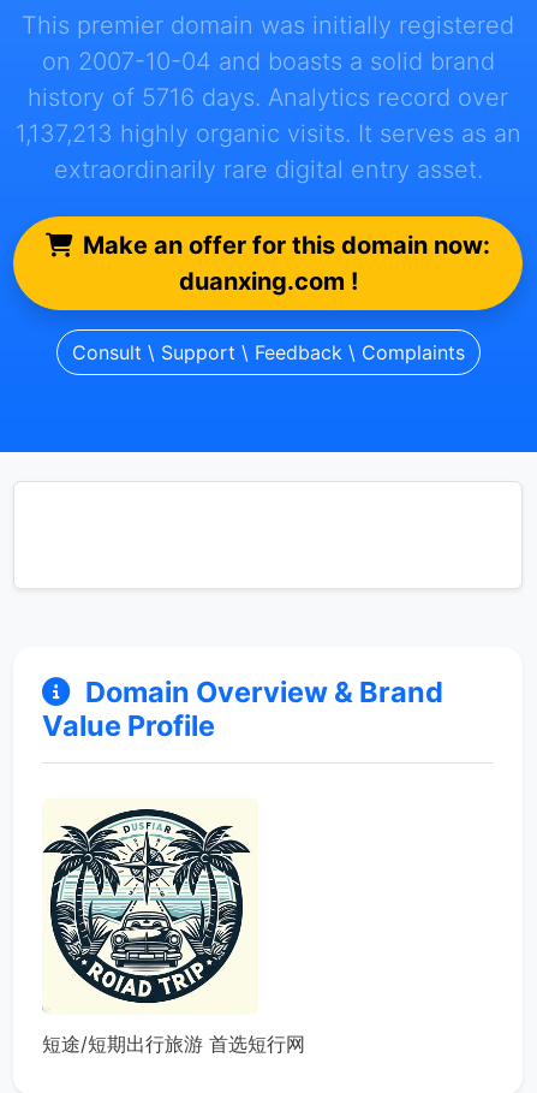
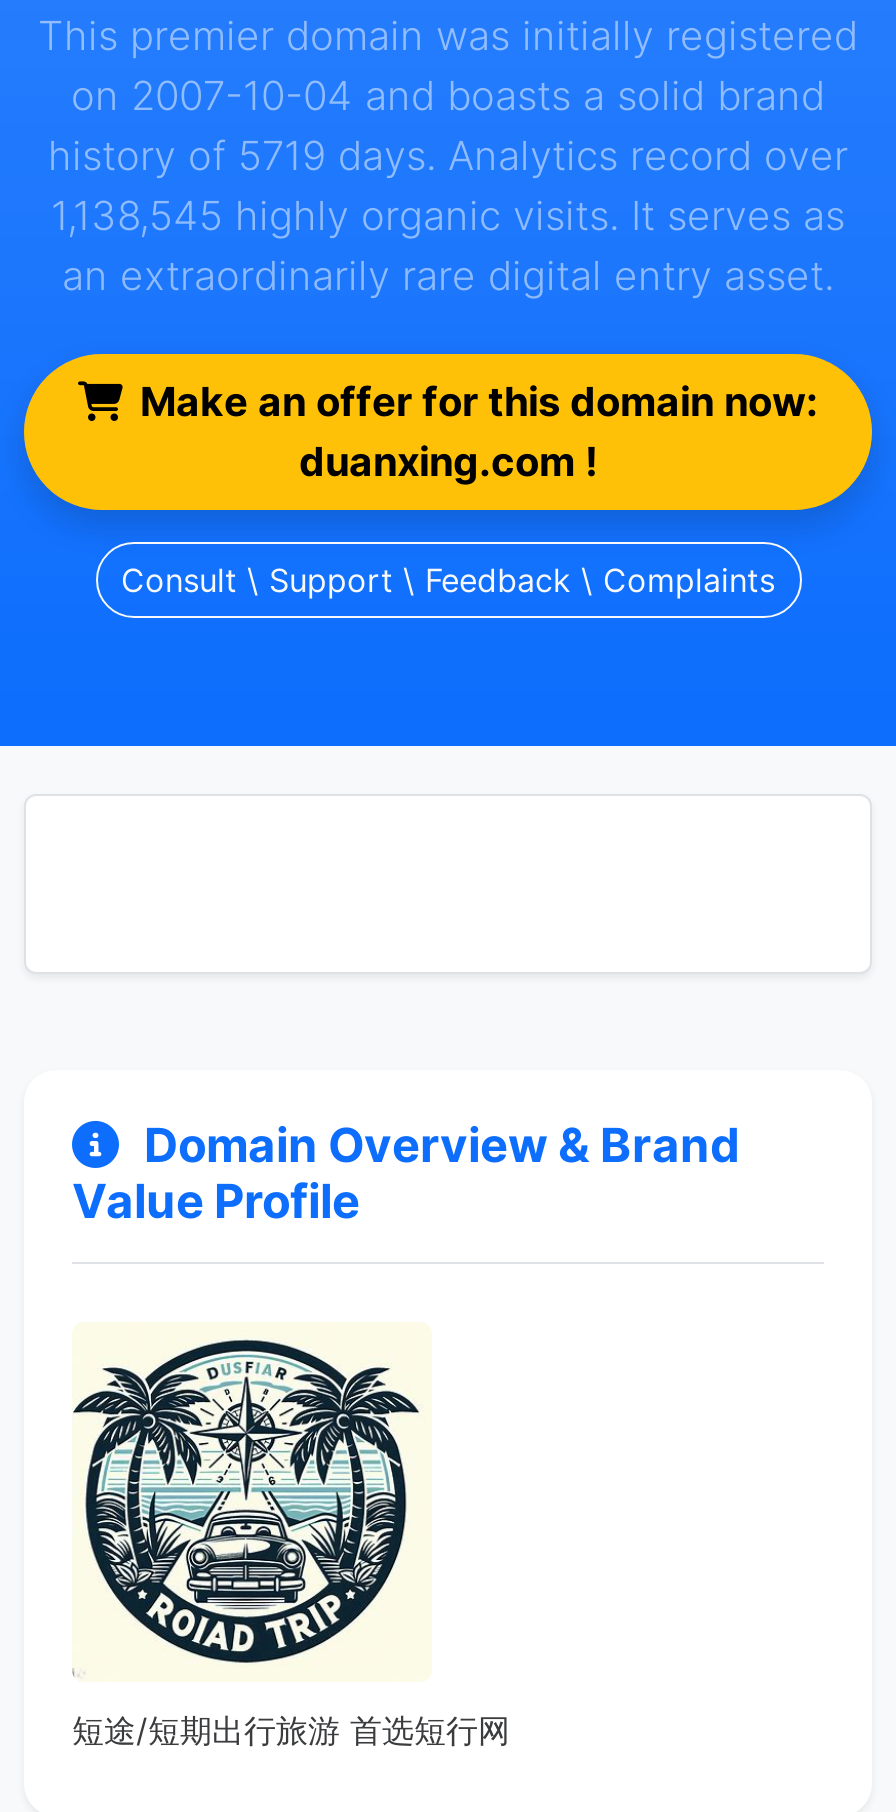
- history of 5716 days. Analytics record over
- 1,137,213 highly organic visits. It serves as an
- extraordinarily rare digital entry asset.
+ history of 5719 days. Analytics record over
+ 1,138,545 highly organic visits. It serves as
+ an extraordinarily rare digital entry asset.
